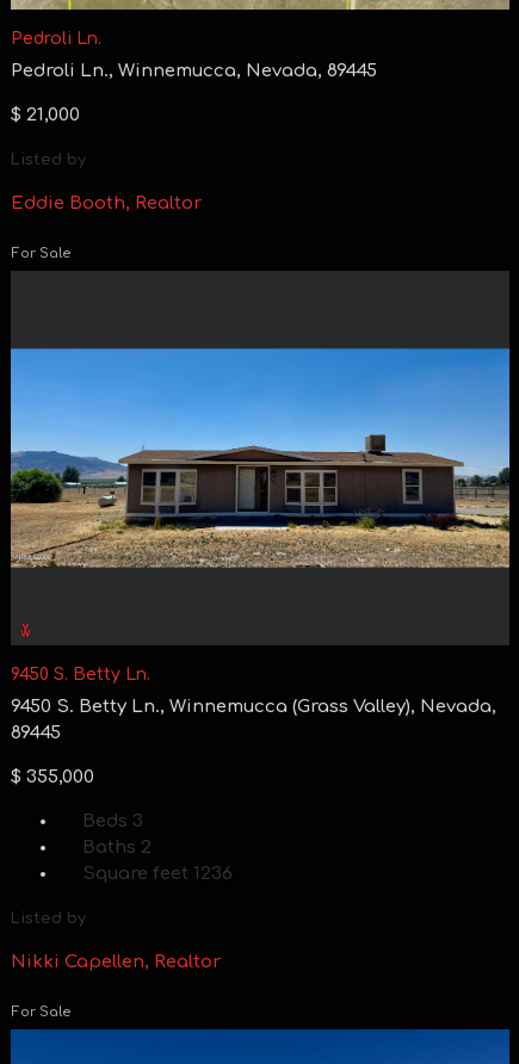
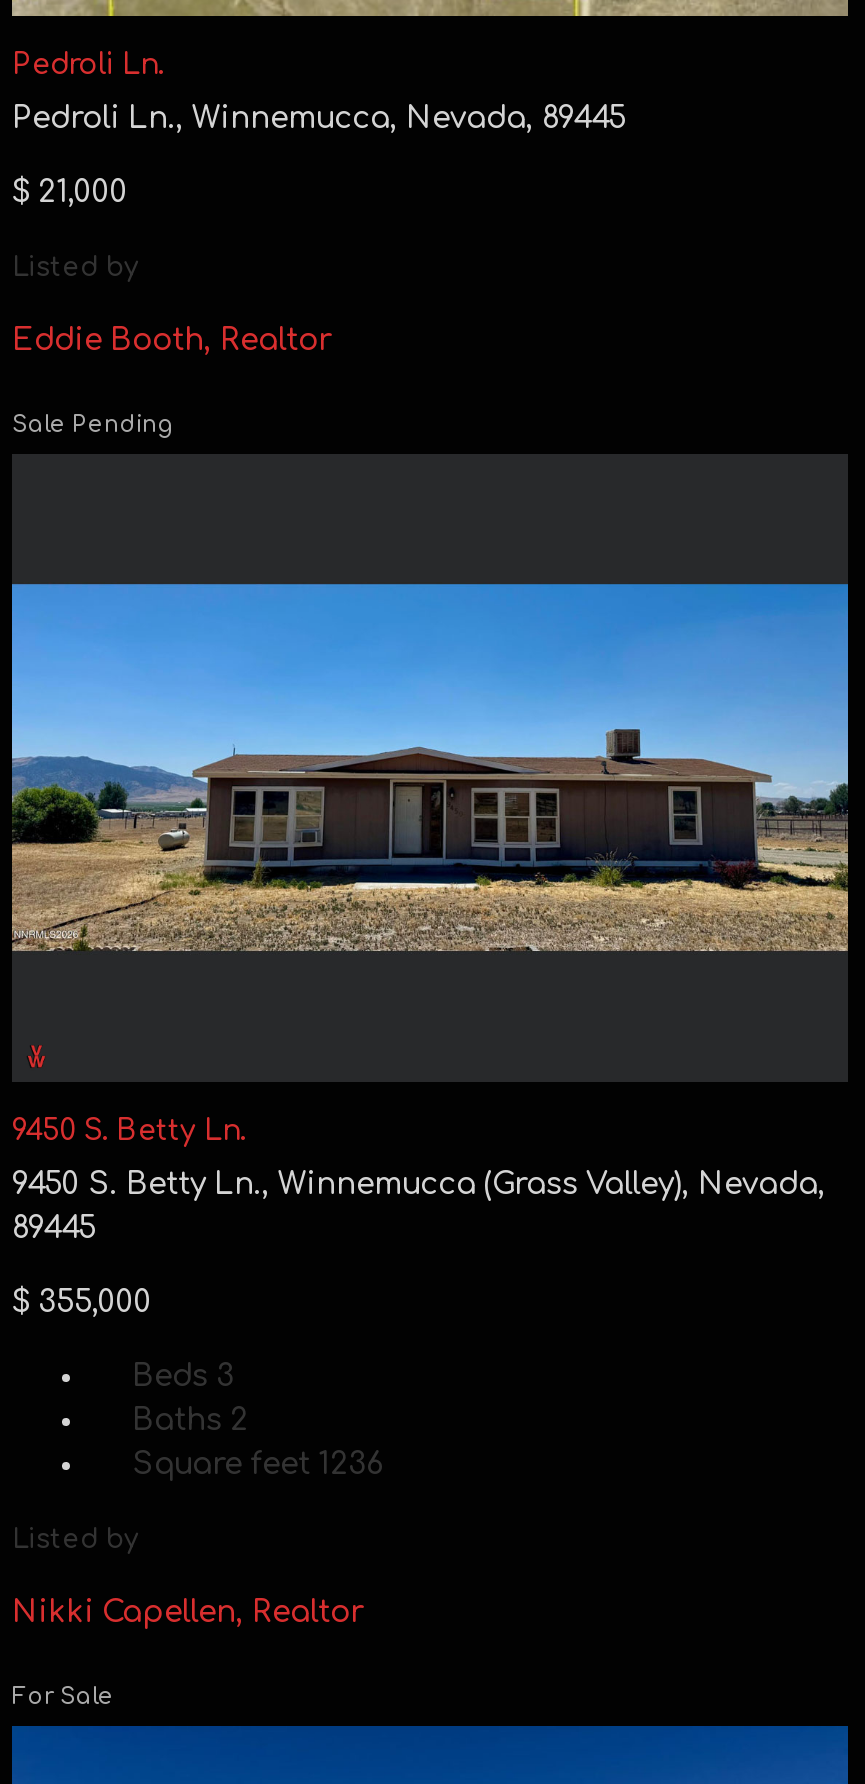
- For Sale
+ Sale Pending
